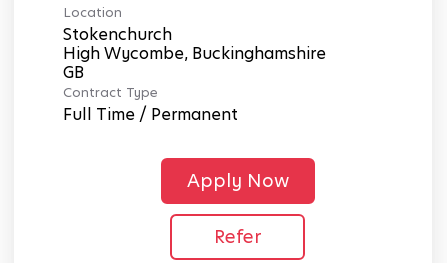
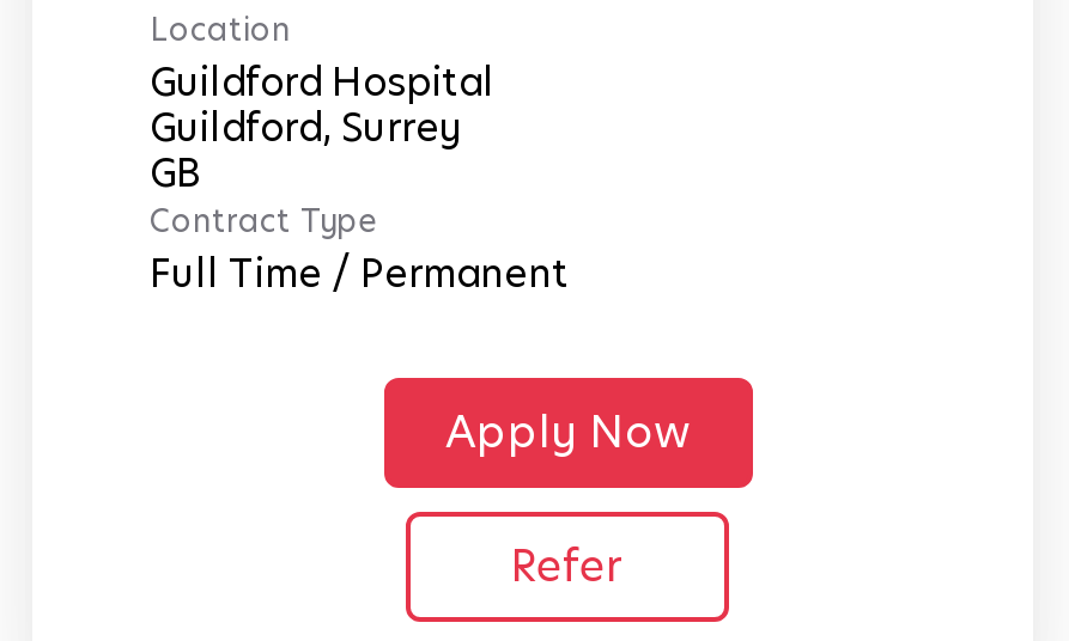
- Stokenchurch
- High Wycombe, Buckinghamshire
+ Guildford Hospital
+ Guildford, Surrey
